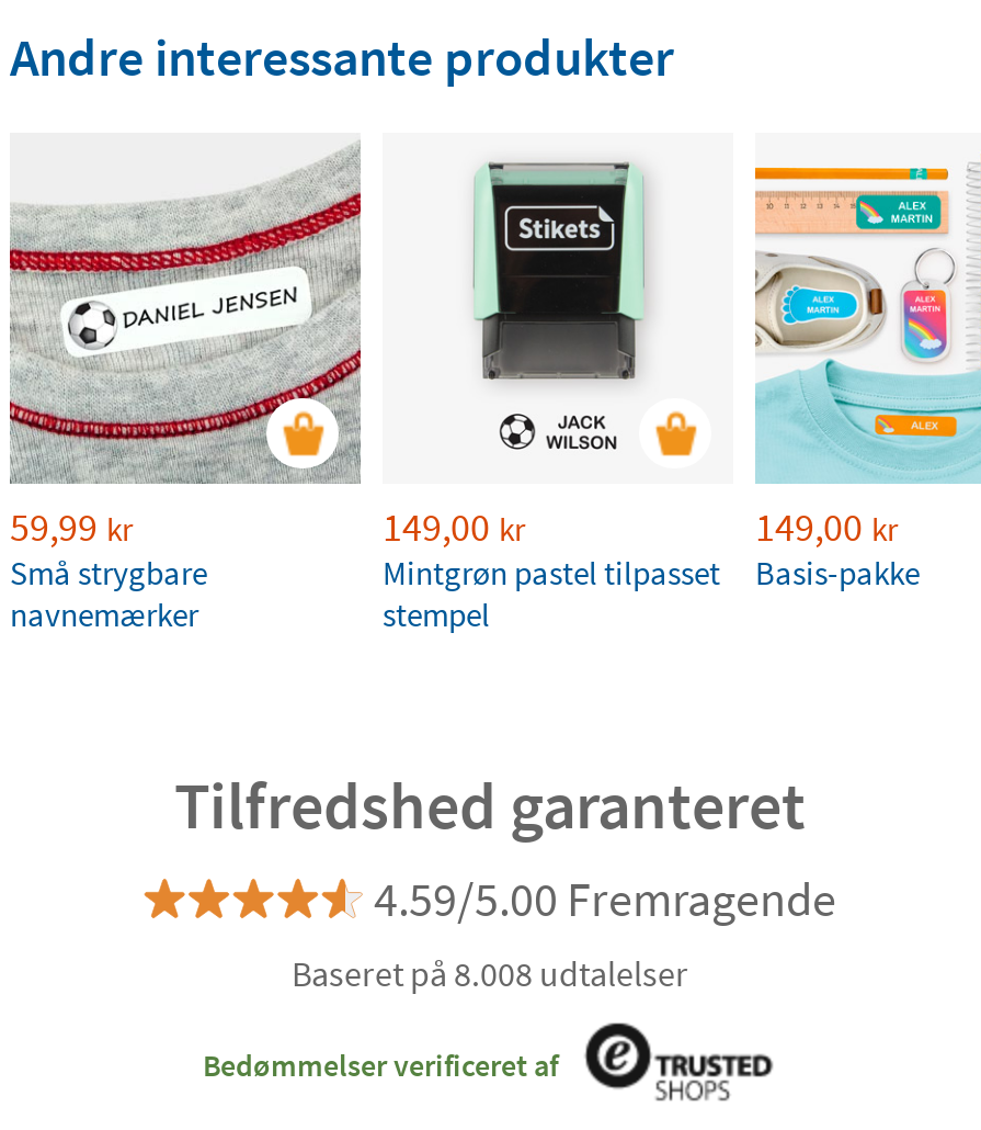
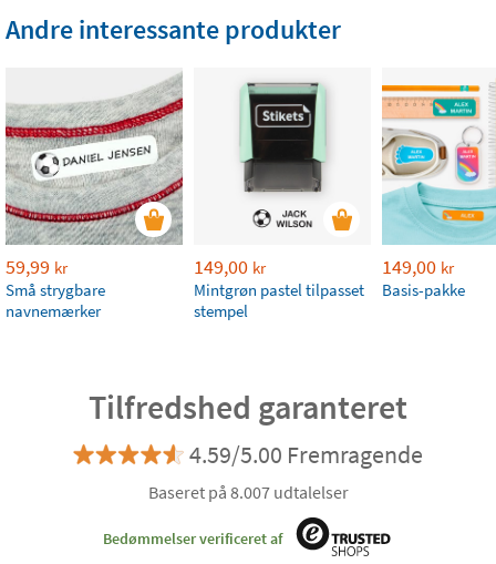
- Baseret på 8.008 udtalelser
+ Baseret på 8.007 udtalelser
